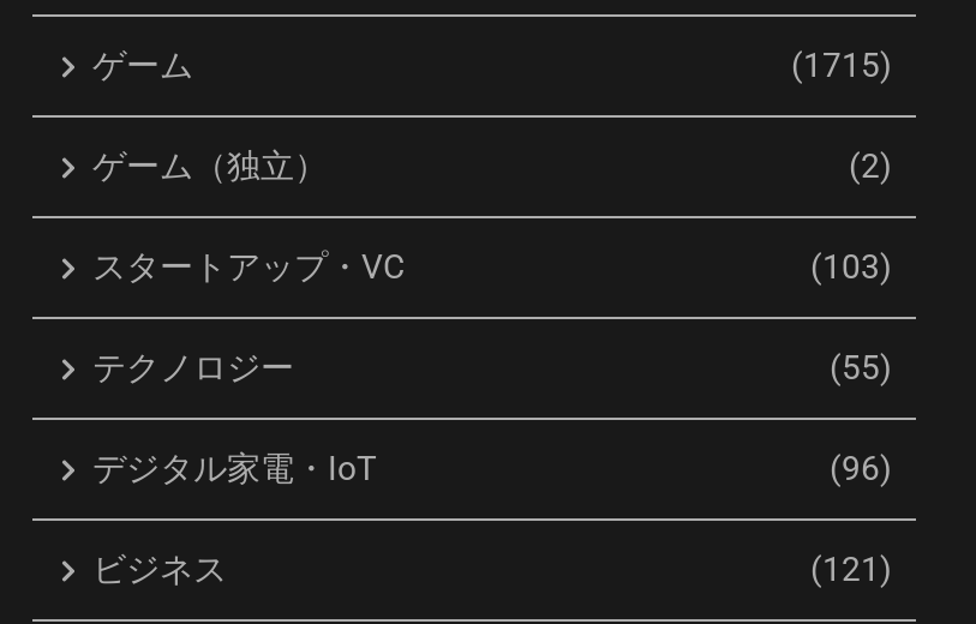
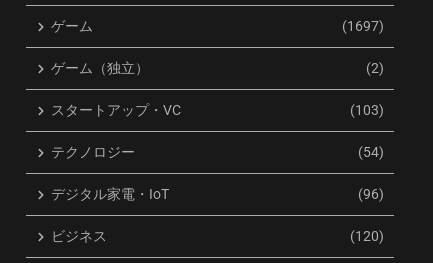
- (1715)
+ (1697)

- (55)
+ (54)

- (121)
+ (120)
